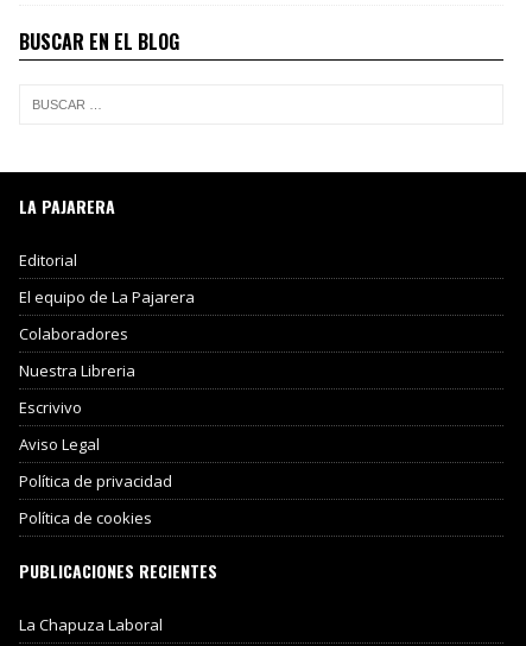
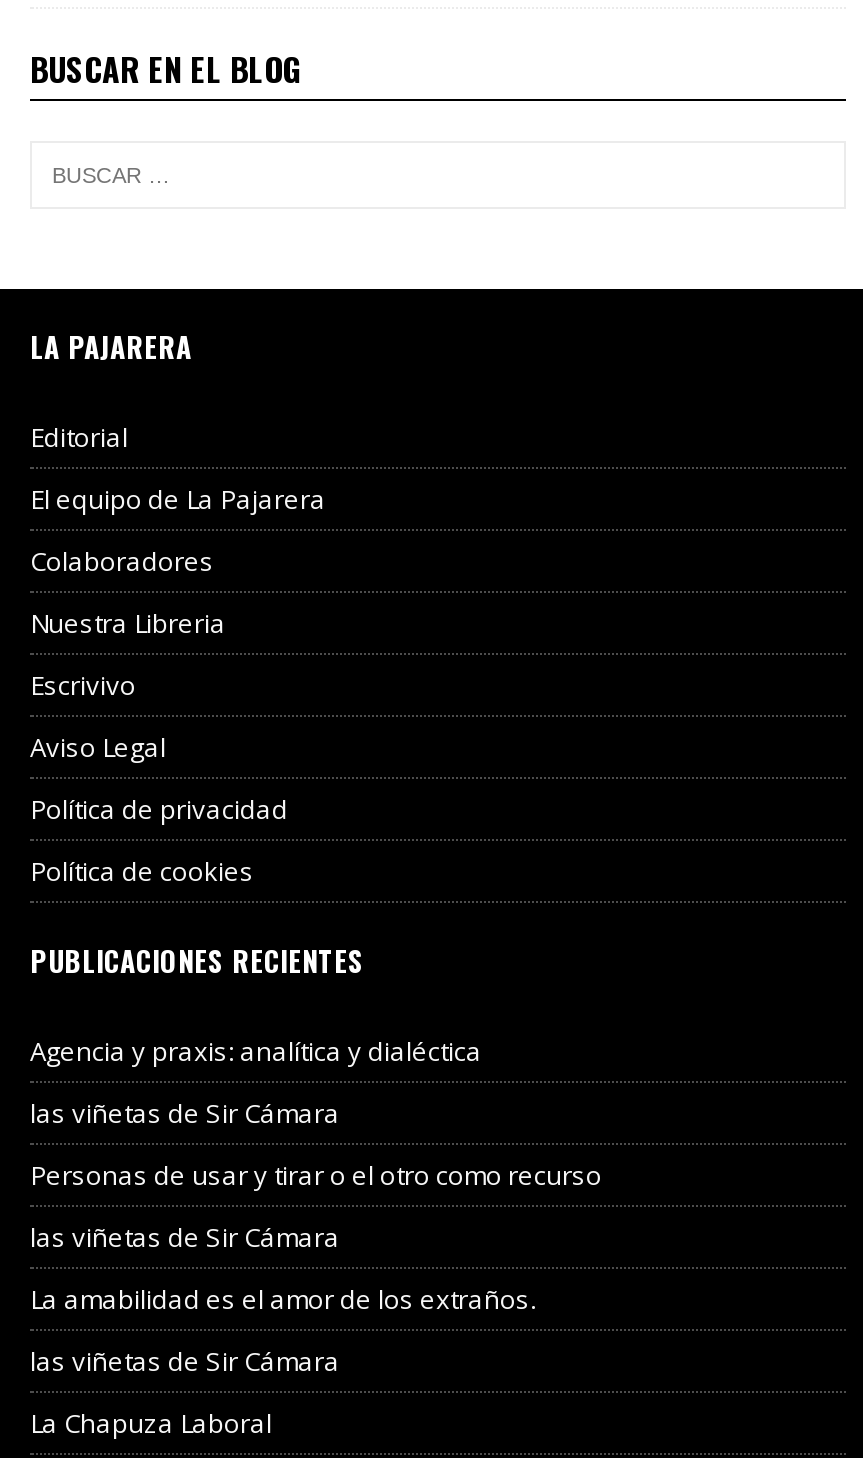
+ Agencia y praxis: analítica y dialéctica
+ las viñetas de Sir Cámara
+ Personas de usar y tirar o el otro como recurso
+ las viñetas de Sir Cámara
+ La amabilidad es el amor de los extraños.
+ las viñetas de Sir Cámara
